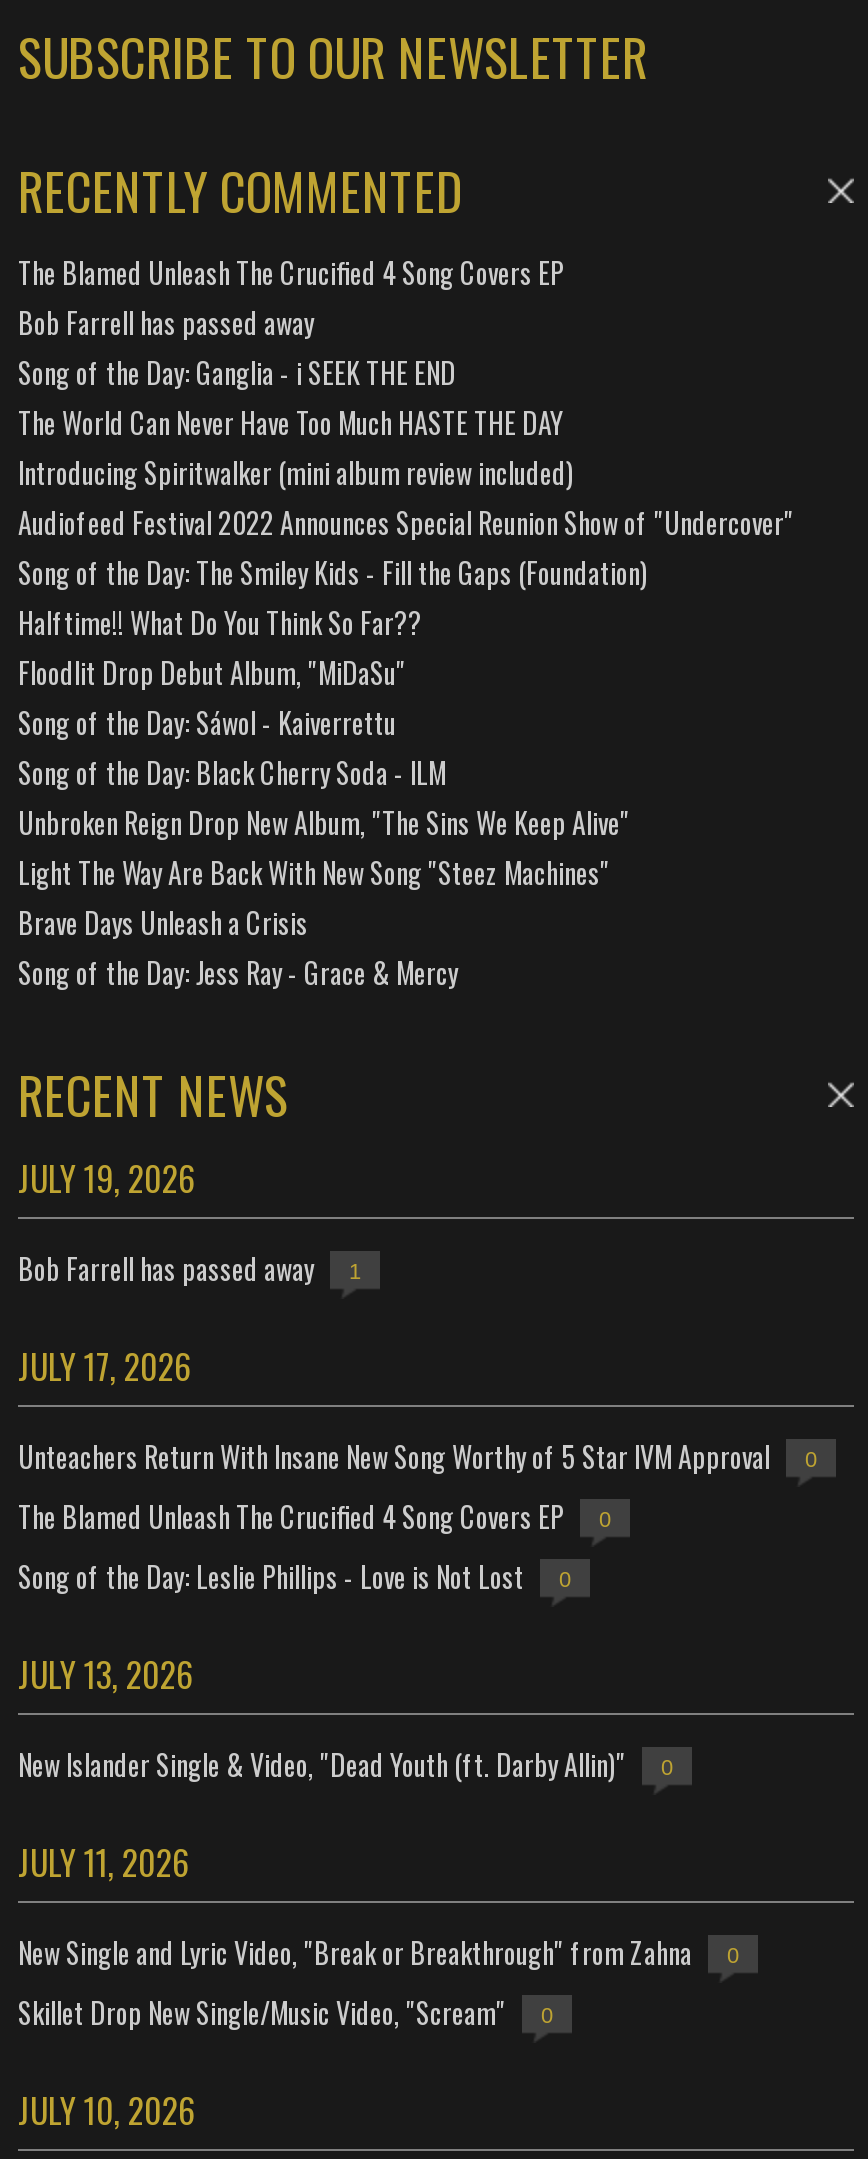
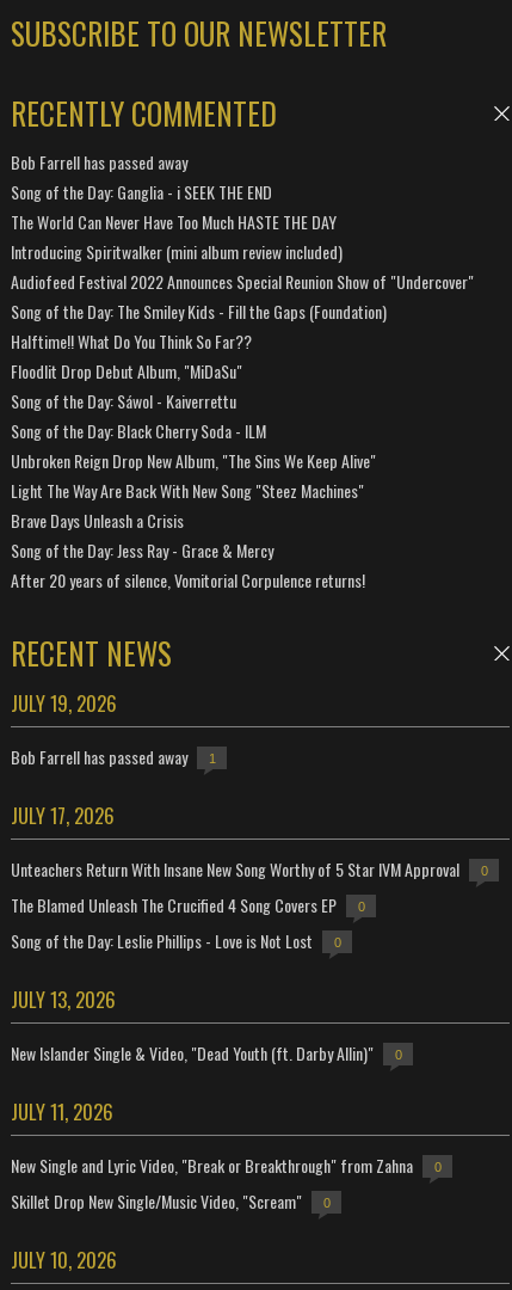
- The Blamed Unleash The Crucified 4 Song Covers EP

moved up: Bob Farrell has passed away | Song of the Day: Ganglia - i SEEK THE END | The World Can Never Have Too Much HASTE THE DAY | ... | Brave Days Unleash a Crisis | Song of the Day: Jess Ray - Grace & Mercy

+ After 20 years of silence, Vomitorial Corpulence returns!
